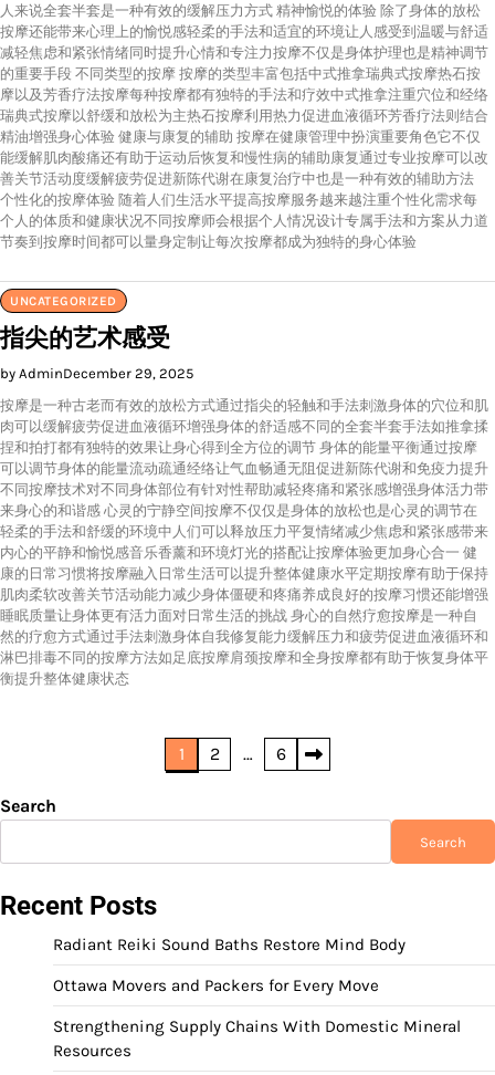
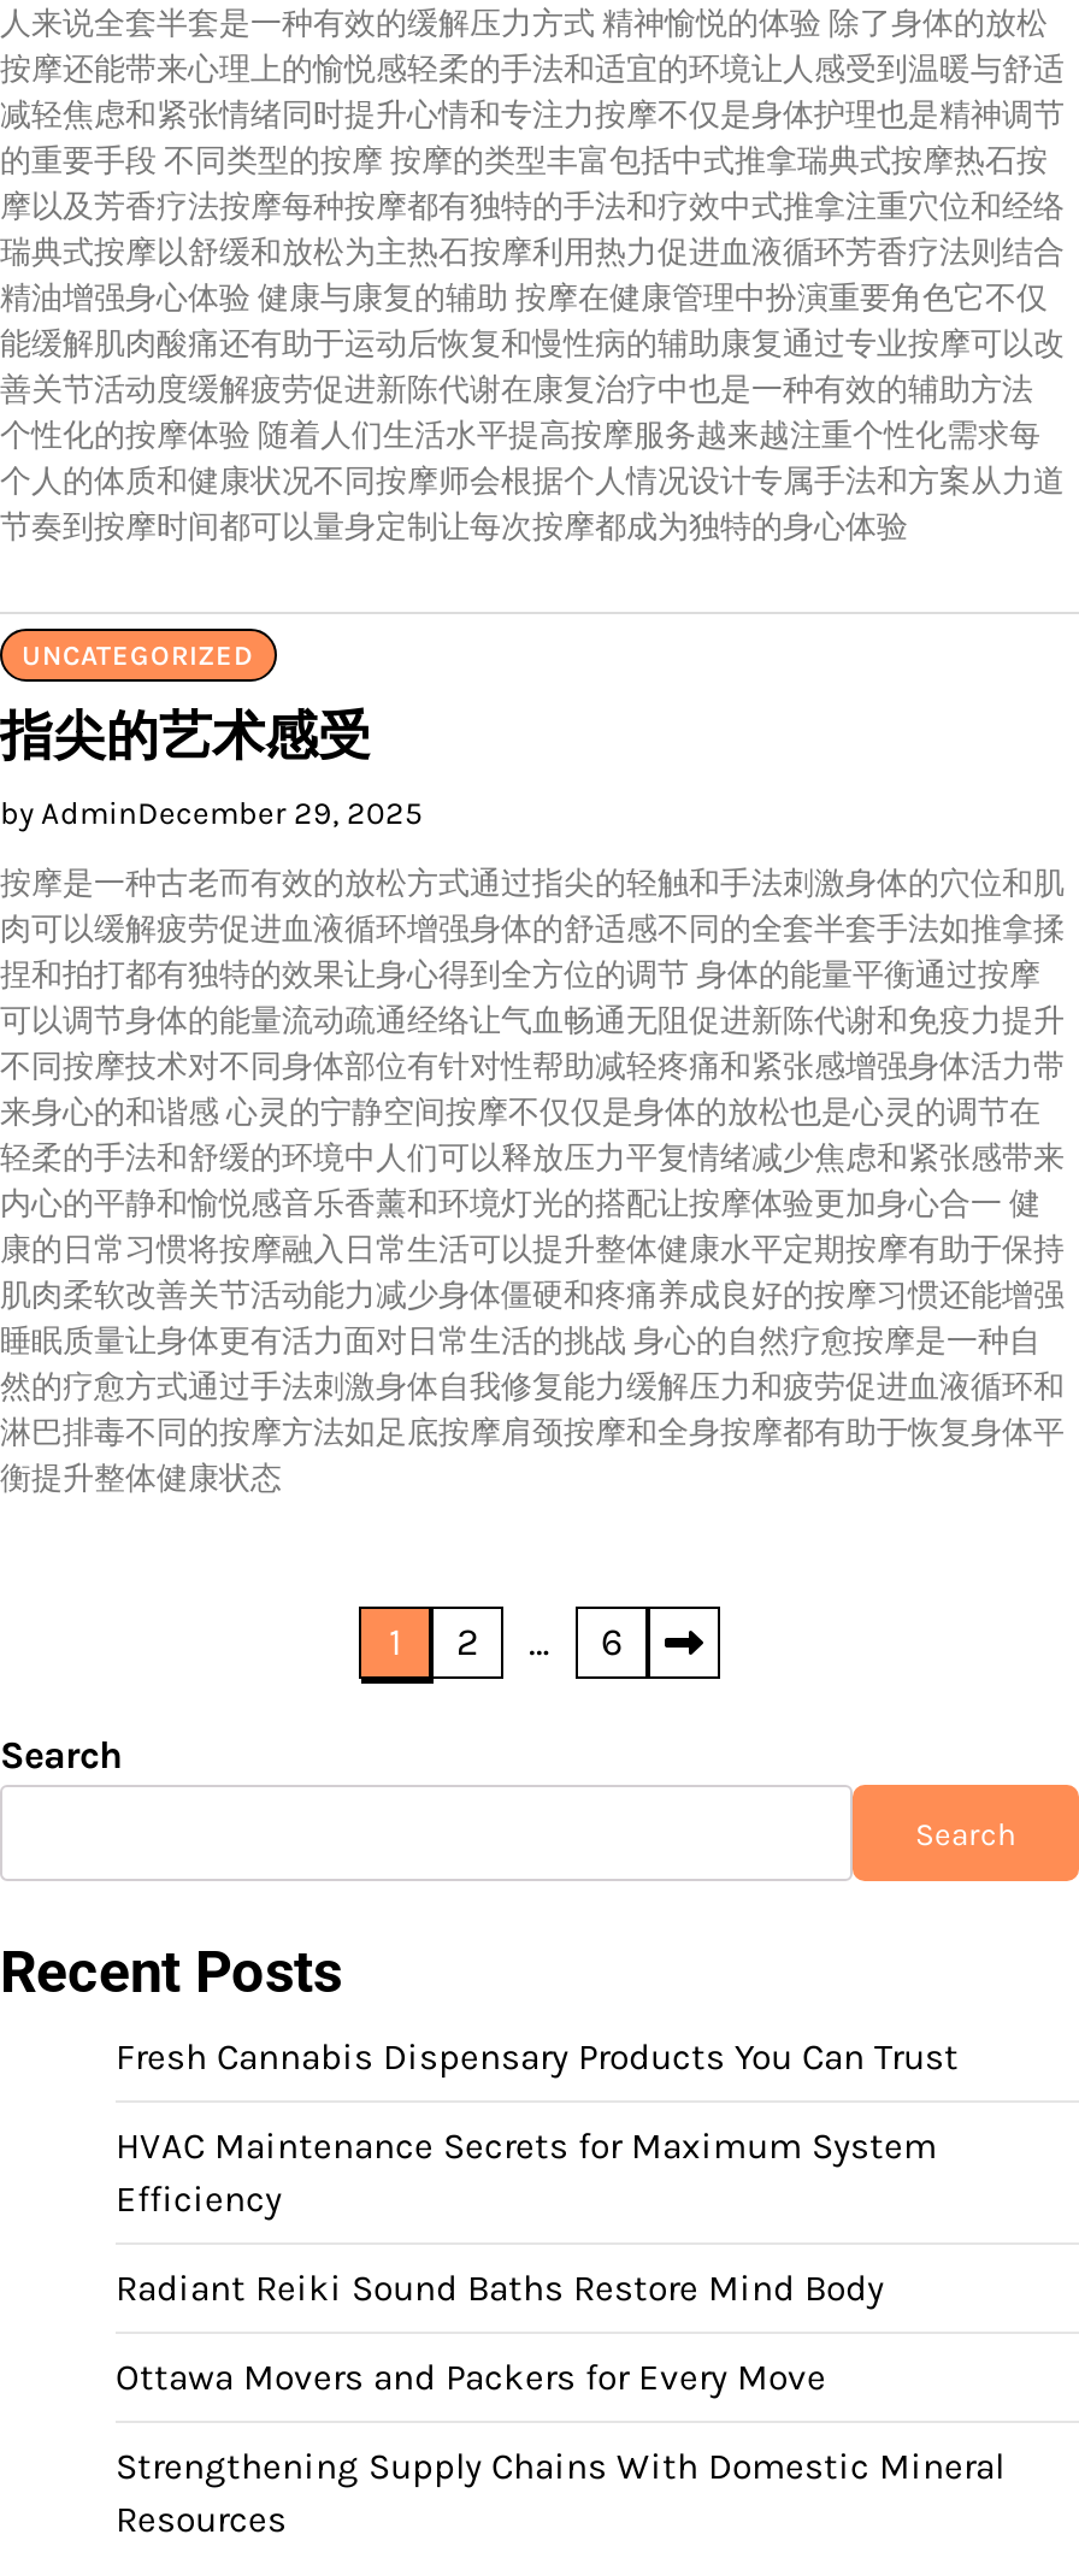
+ Fresh Cannabis Dispensary Products You Can Trust
+ HVAC Maintenance Secrets for Maximum System
+ Efficiency
